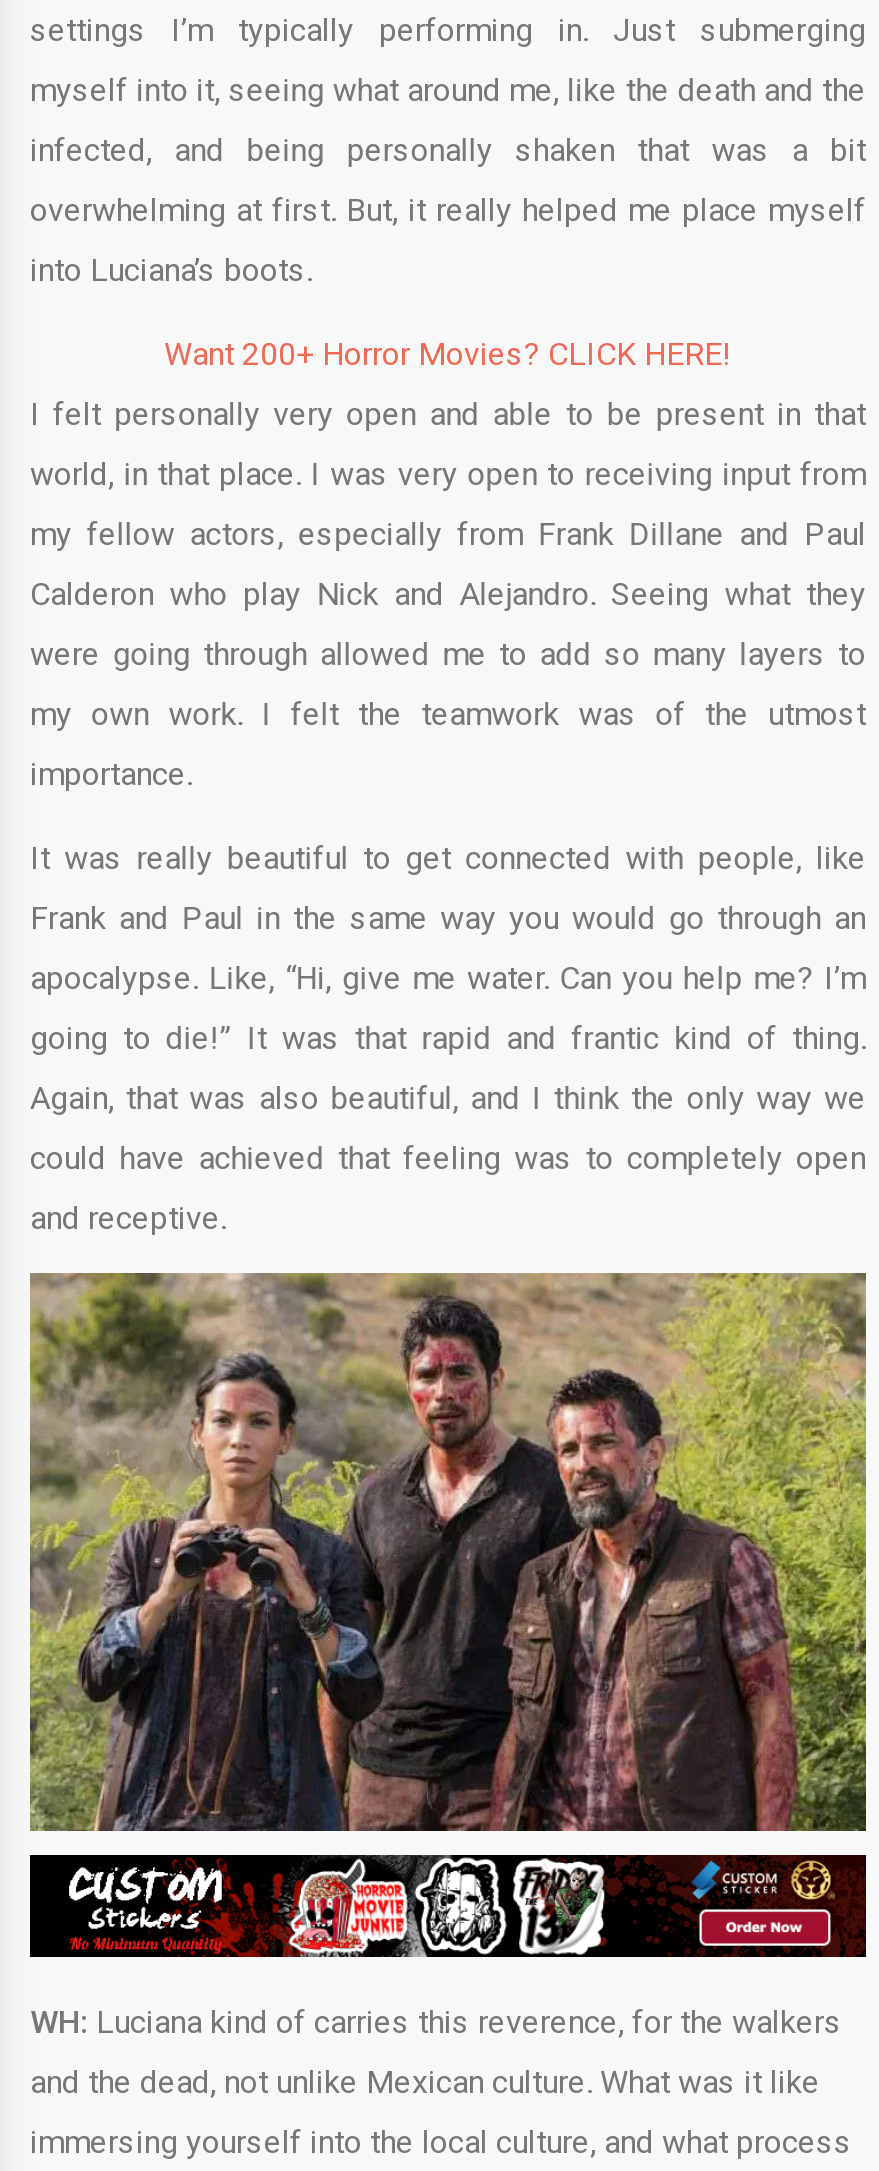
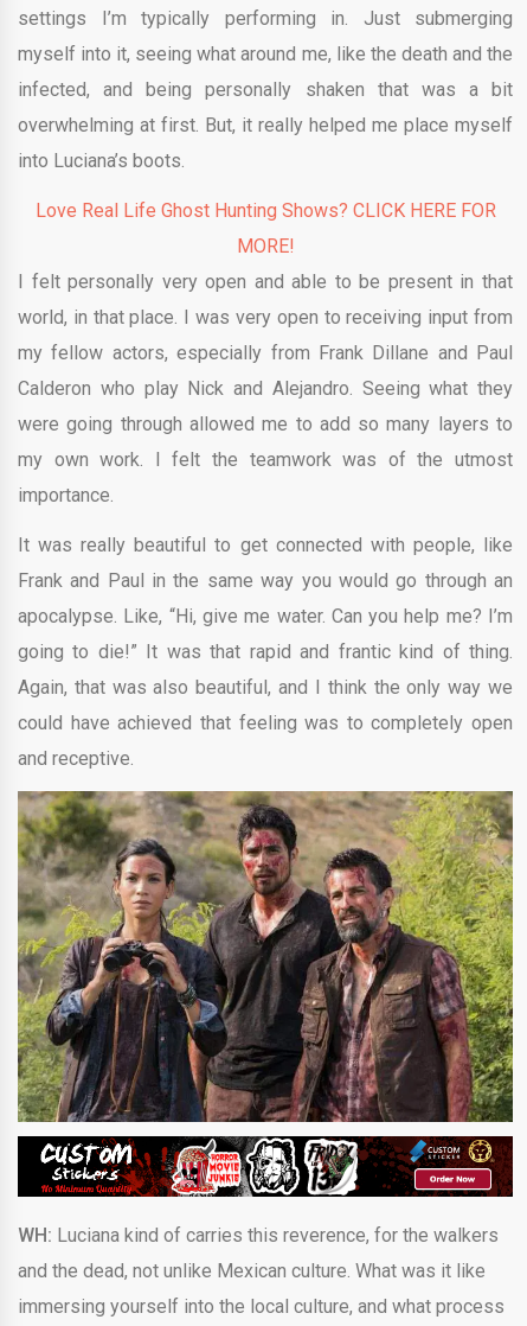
- Want 200+ Horror Movies? CLICK HERE!
+ Love Real Life Ghost Hunting Shows? CLICK HERE FOR
+ MORE!
